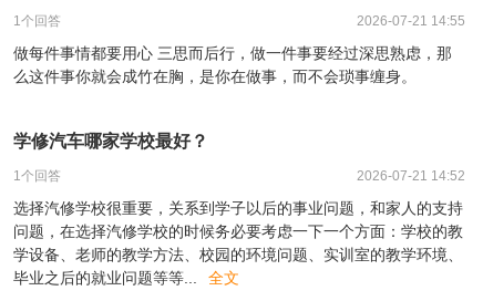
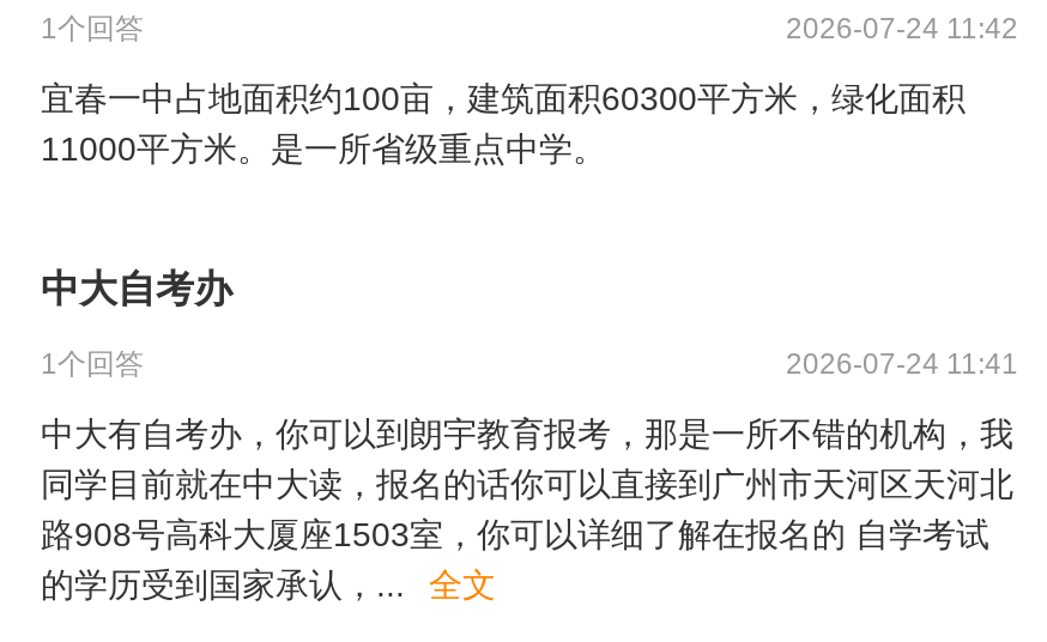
- 2026-07-21 14:55
+ 2026-07-24 11:42

- 做每件事情都要用心 三思而后行，做一件事要经过深思熟虑，那
- 么这件事你就会成竹在胸，是你在做事，而不会琐事缠身。
+ 宜春一中占地面积约100亩，建筑面积60300平方米，绿化面积
+ 11000平方米。是一所省级重点中学。

- 学修汽车哪家学校最好？
+ 中大自考办

- 2026-07-21 14:52
+ 2026-07-24 11:41

- 选择汽修学校很重要，关系到学子以后的事业问题，和家人的支持
- 问题，在选择汽修学校的时候务必要考虑一下一个方面：学校的教
- 学设备、老师的教学方法、校园的环境问题、实训室的教学环境、
- 毕业之后的就业问题等等...
+ 中大有自考办，你可以到朗宇教育报考，那是一所不错的机构，我
+ 同学目前就在中大读，报名的话你可以直接到广州市天河区天河北
+ 路908号高科大厦座1503室，你可以详细了解在报名的 自学考试
+ 的学历受到国家承认，...
